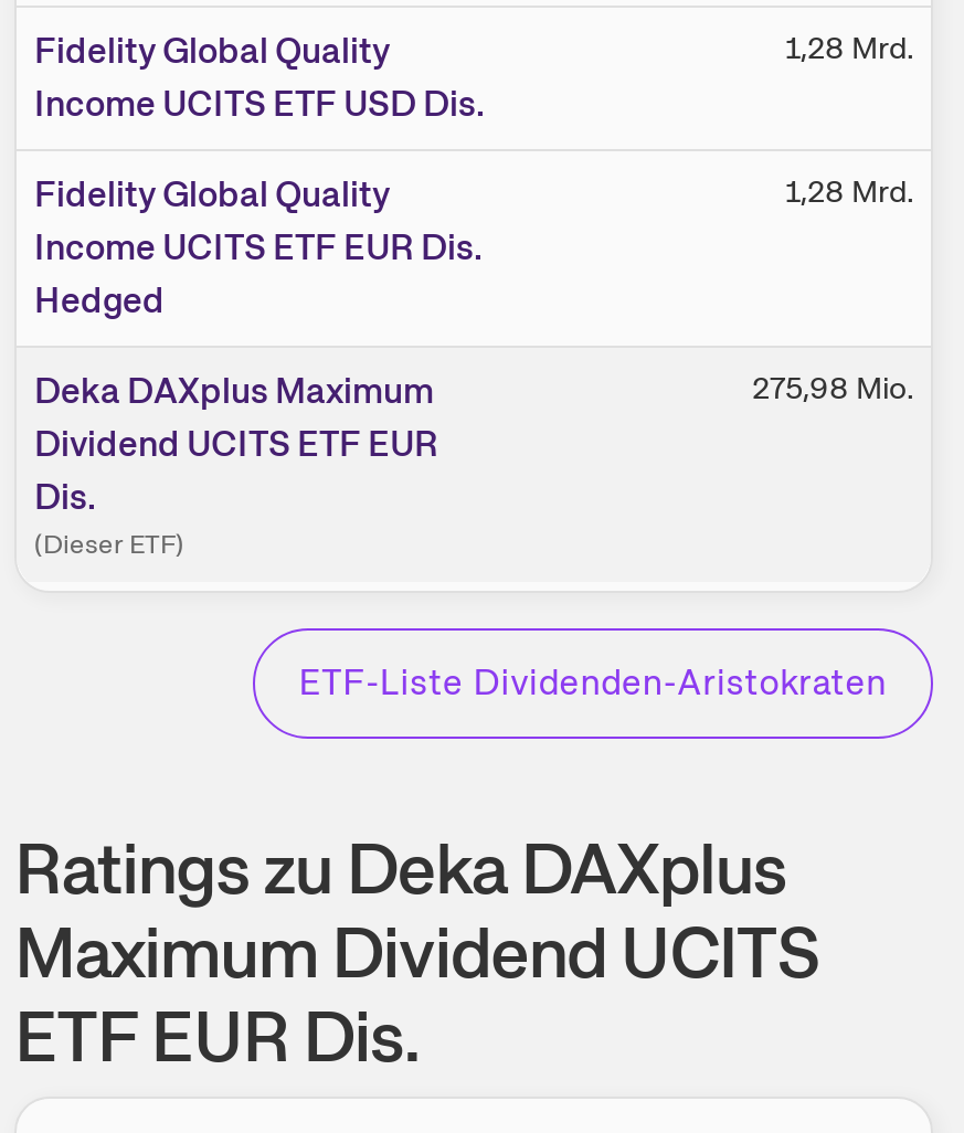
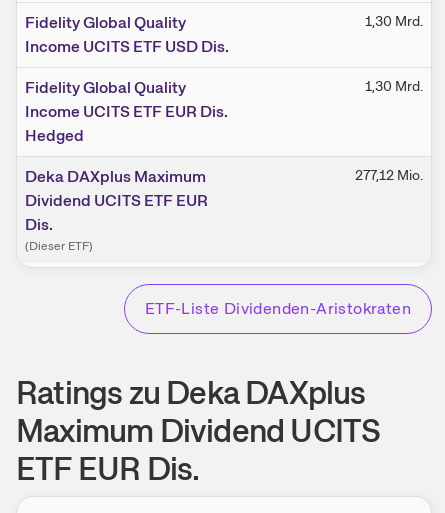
- 1,28 Mrd.
+ 1,30 Mrd.

- 1,28 Mrd.
+ 1,30 Mrd.

- 275,98 Mio.
+ 277,12 Mio.
